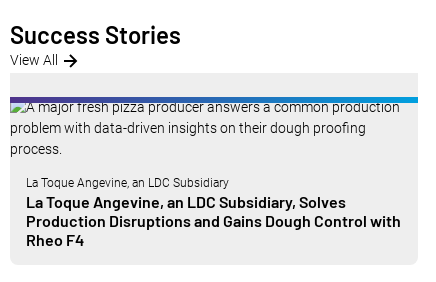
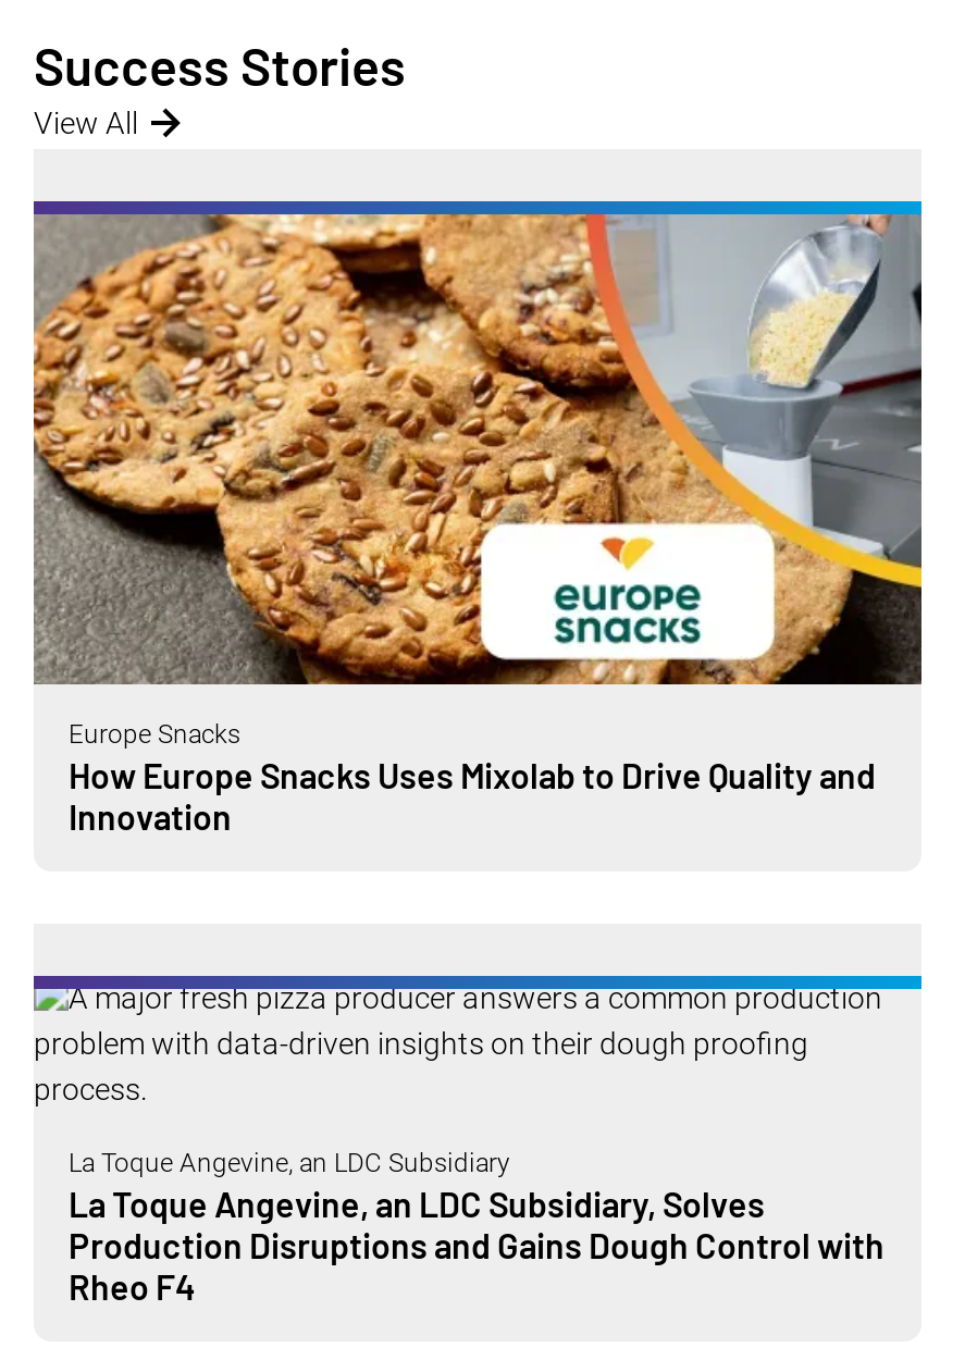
+ [image]
+ Europe Snacks
+ How Europe Snacks Uses Mixolab to Drive Quality and
+ Innovation
